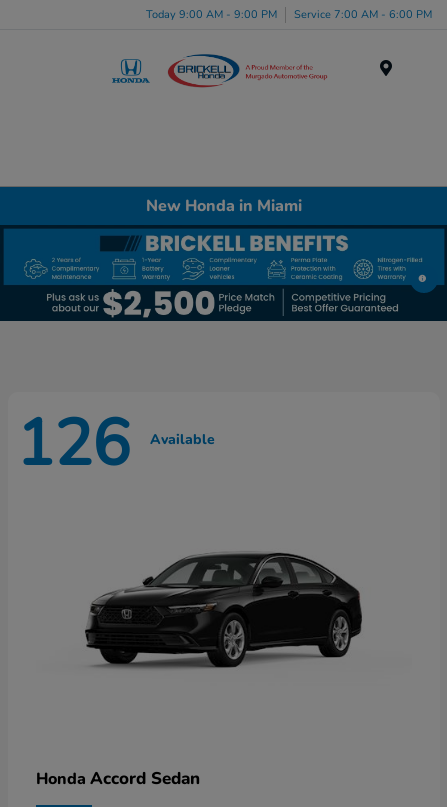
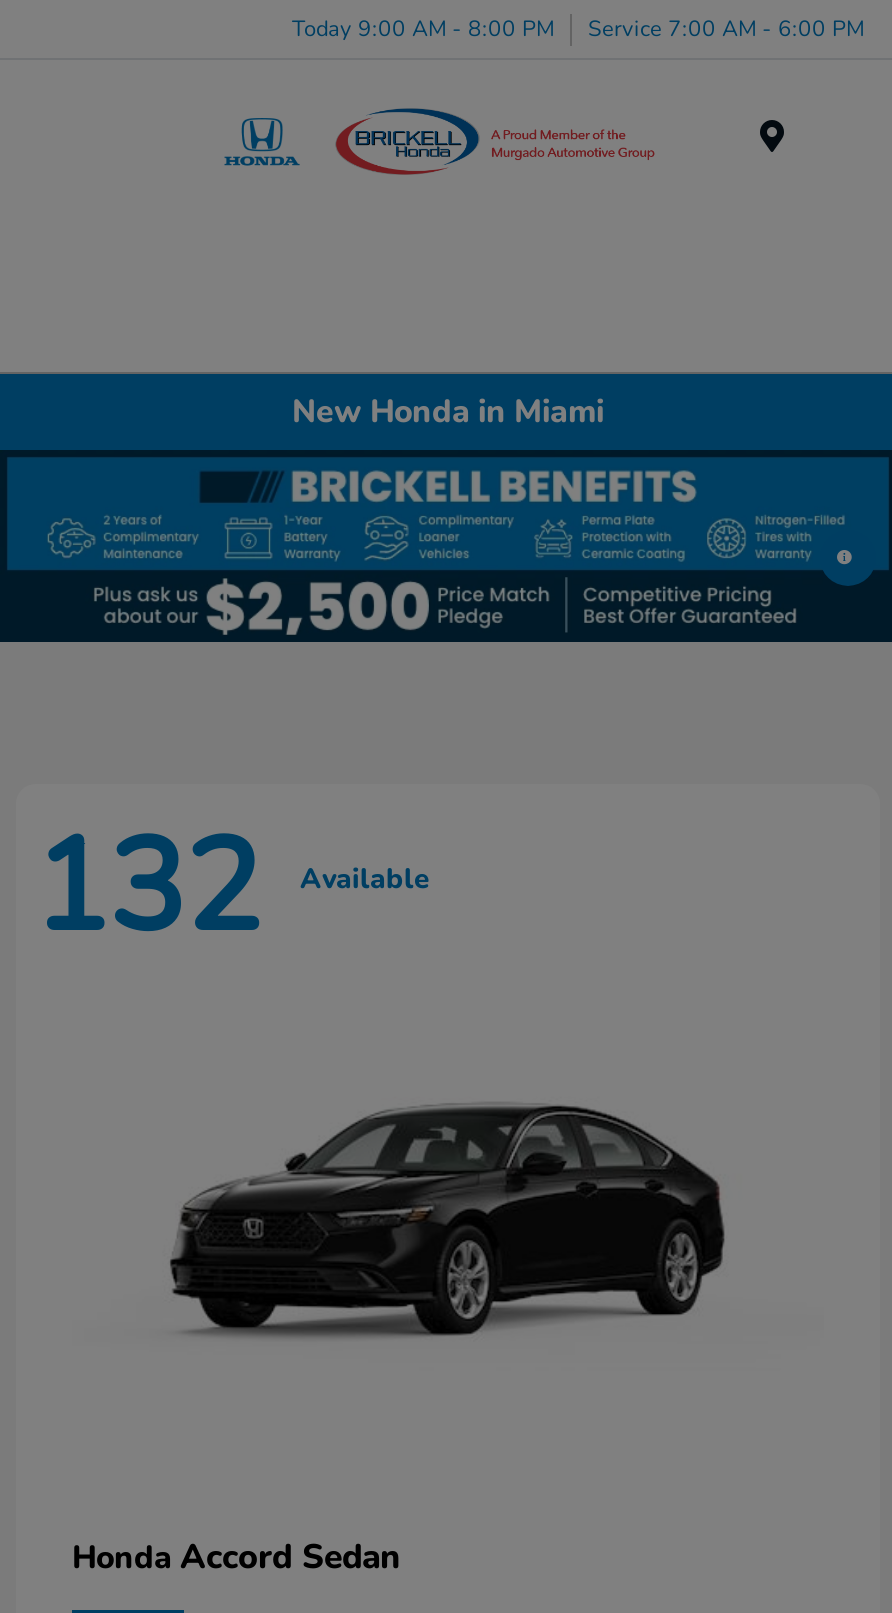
- Today 9:00 AM - 9:00 PM Service 7:00 AM - 6:00 PM
+ Today 9:00 AM - 8:00 PM Service 7:00 AM - 6:00 PM

- 126 Available
+ 132 Available
